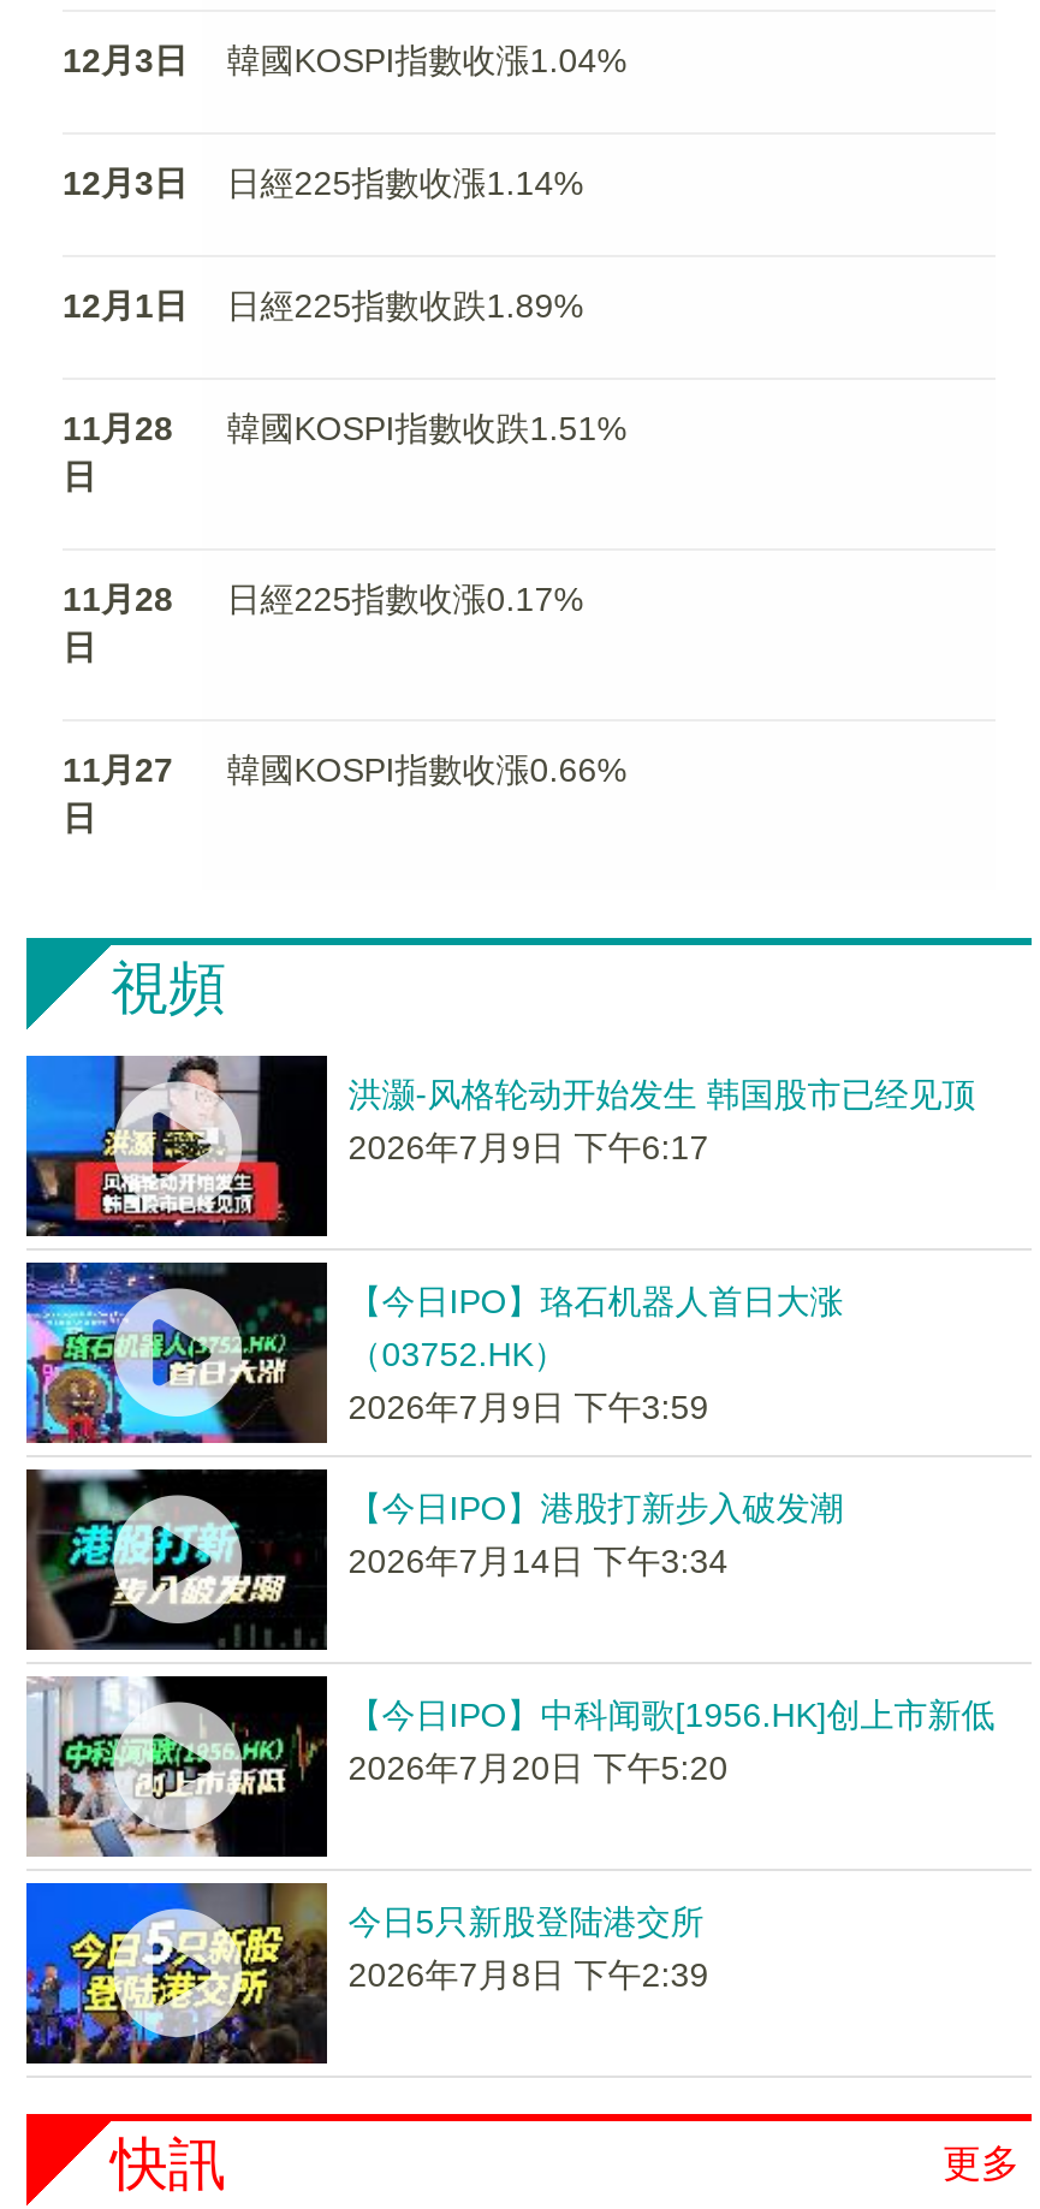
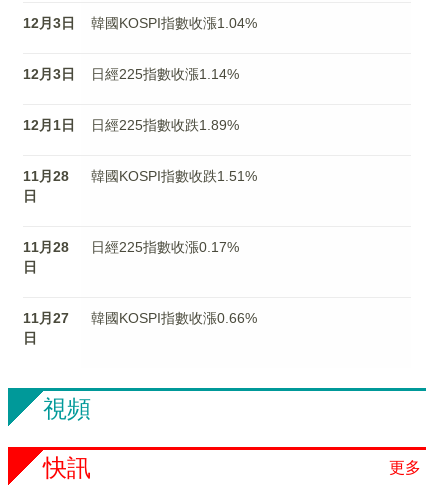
- [image]
- 洪灏-风格轮动开始发生 韩国股市已经见顶
- 2026年7月9日 下午6:17

- [image]
- 【今日IPO】珞石机器人首日大涨
- （03752.HK）
- 2026年7月9日 下午3:59
- 【今日IPO】港股打新步入破发潮
- 2026年7月14日 下午3:34

- [image]
- 【今日IPO】中科闻歌[1956.HK]创上市新低
- 2026年7月20日 下午5:20

- [image]
- 今日5只新股登陆港交所
- 2026年7月8日 下午2:39

- [image]
